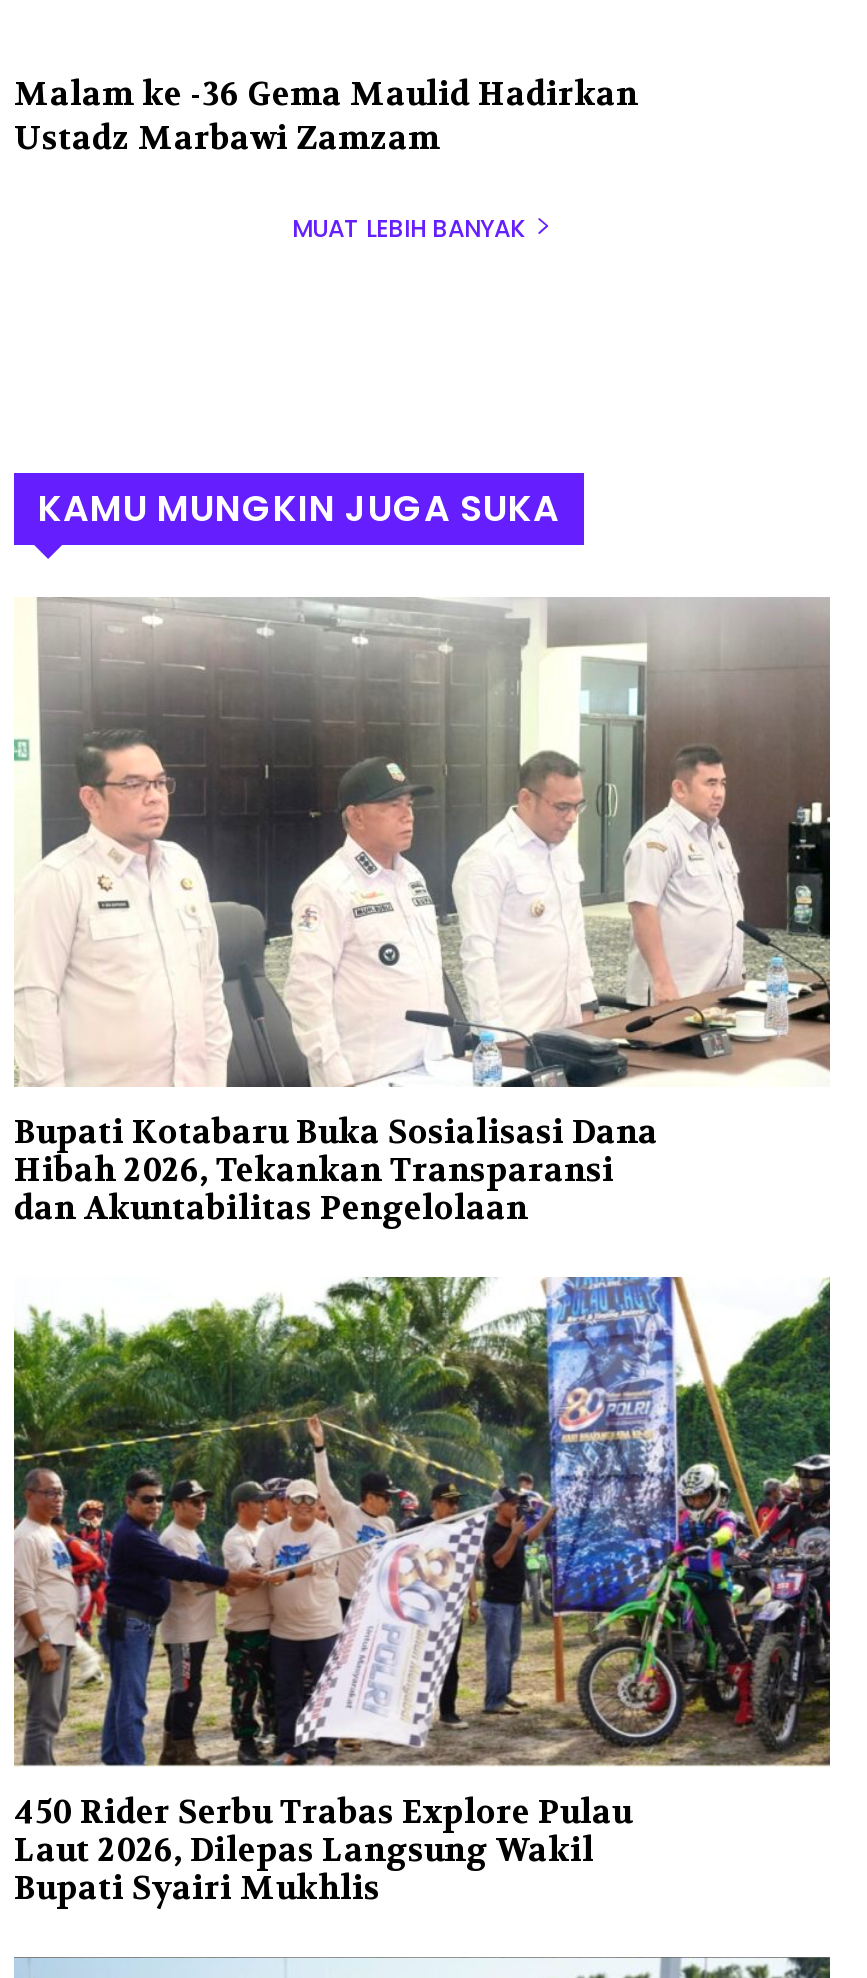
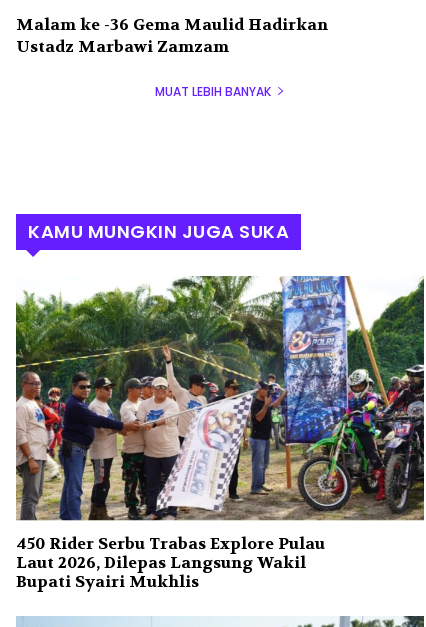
- [image]
- Bupati Kotabaru Buka Sosialisasi Dana
- Hibah 2026, Tekankan Transparansi
- dan Akuntabilitas Pengelolaan
